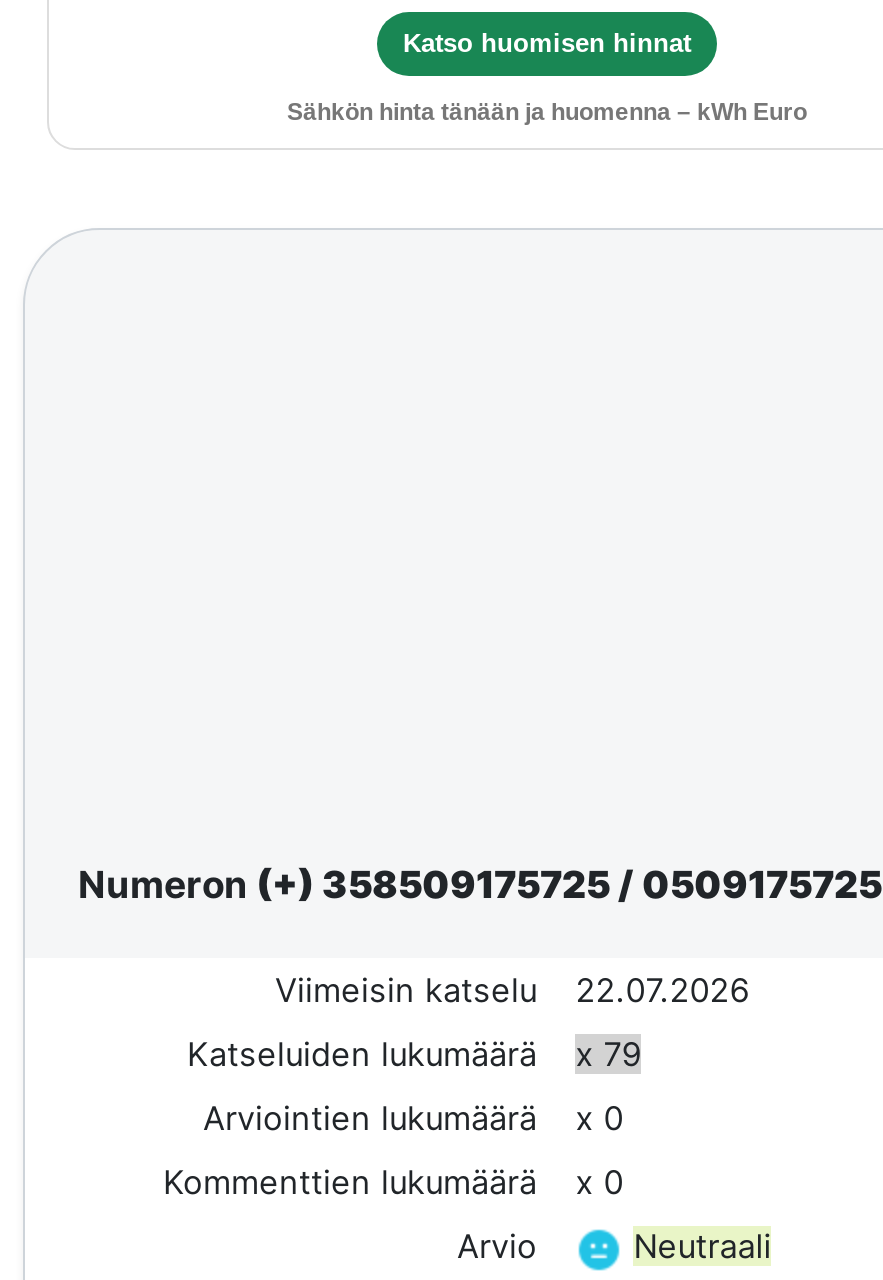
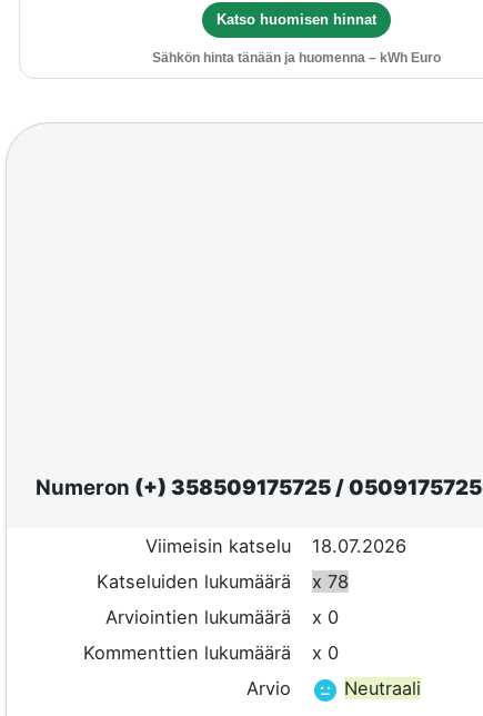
- Viimeisin katselu 22.07.2026
+ Viimeisin katselu 18.07.2026

- Katseluiden lukumäärä x 79
+ Katseluiden lukumäärä x 78
